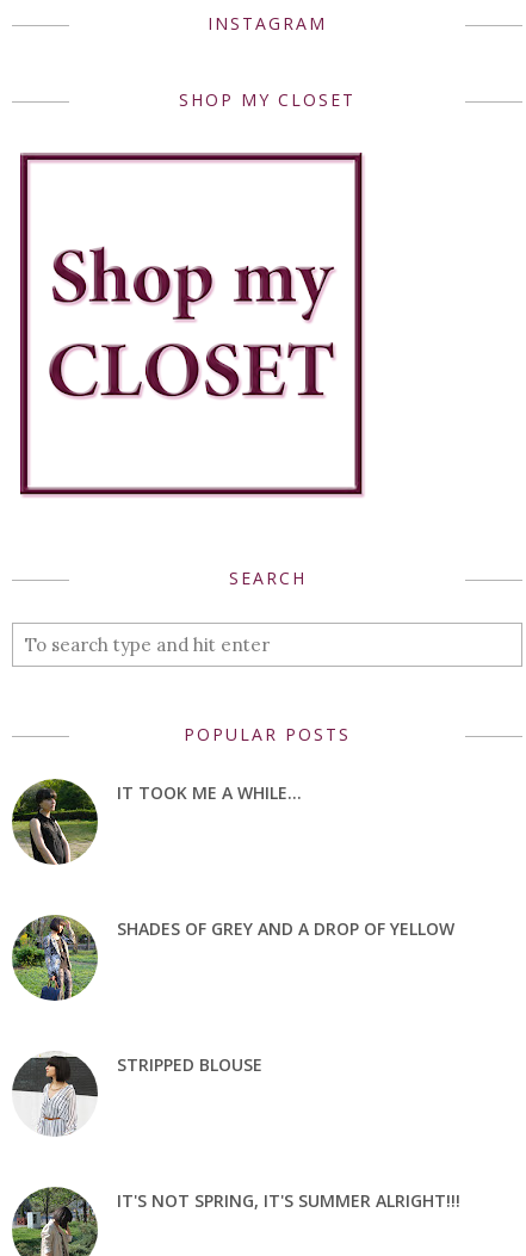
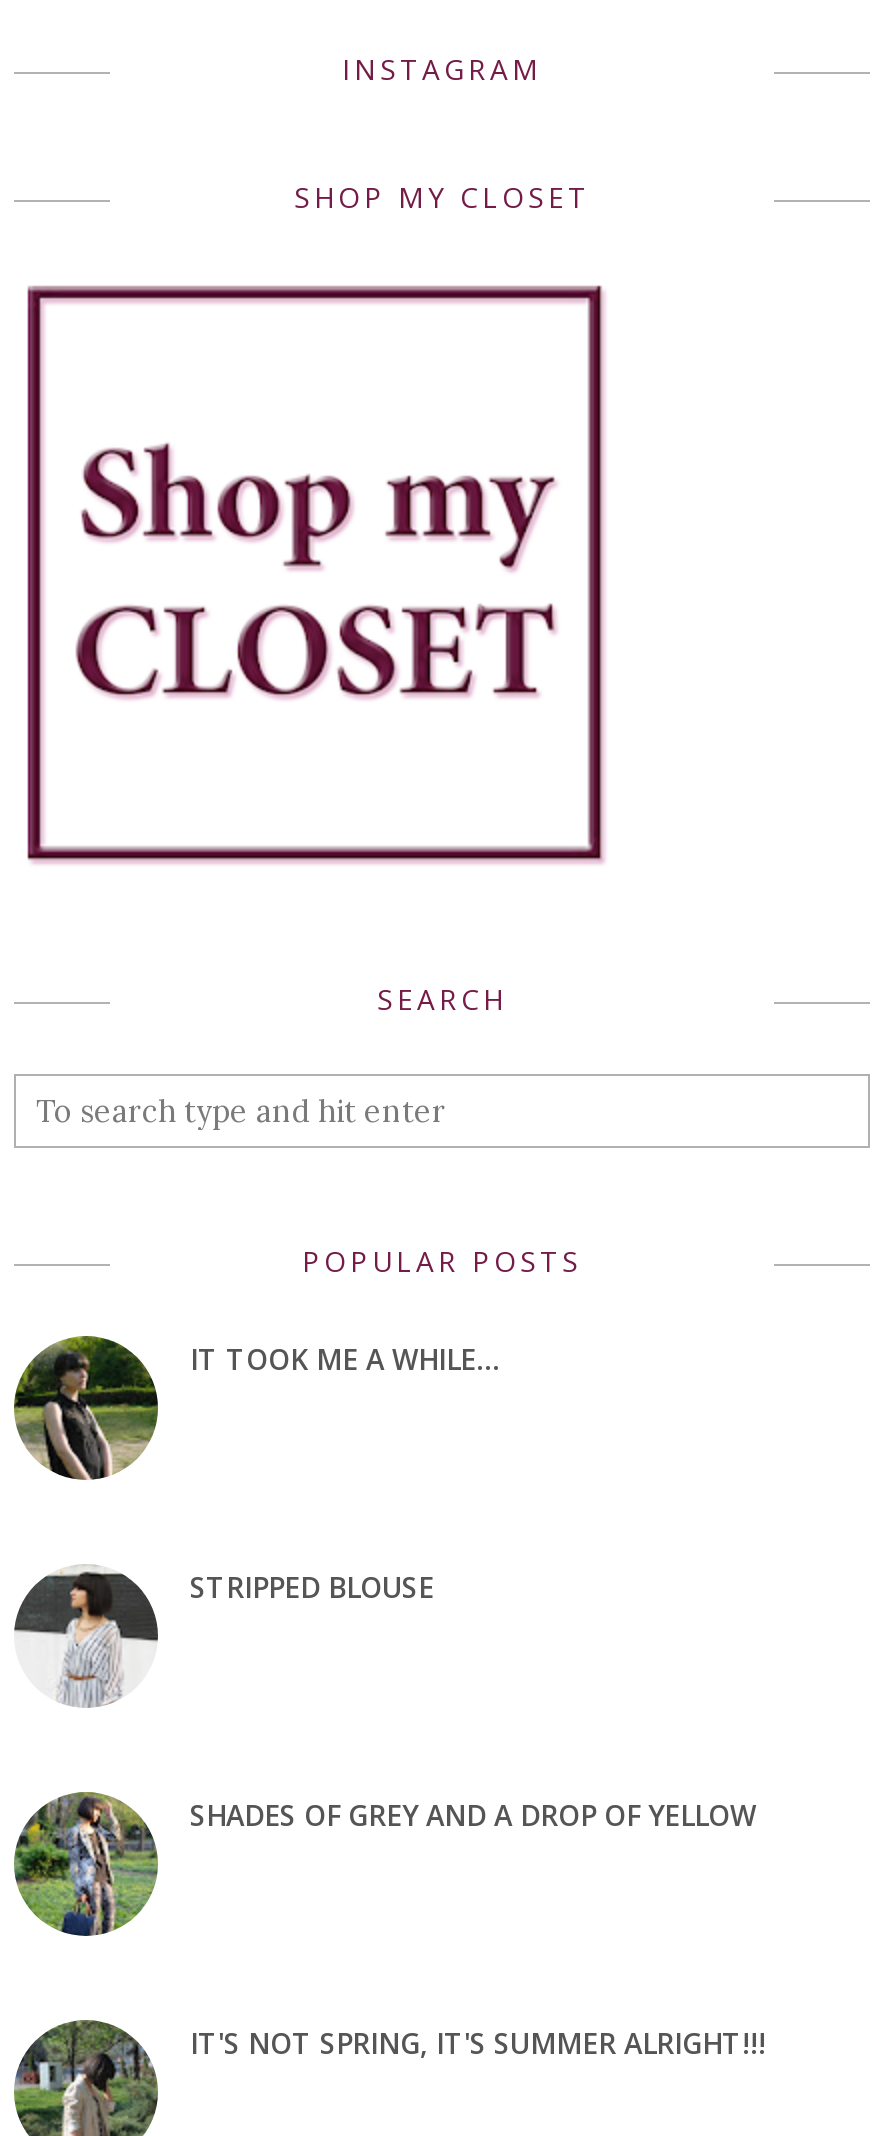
moved down: [image] | SHADES OF GREY AND A DROP OF YELLOW

moved up: [image] | STRIPPED BLOUSE
